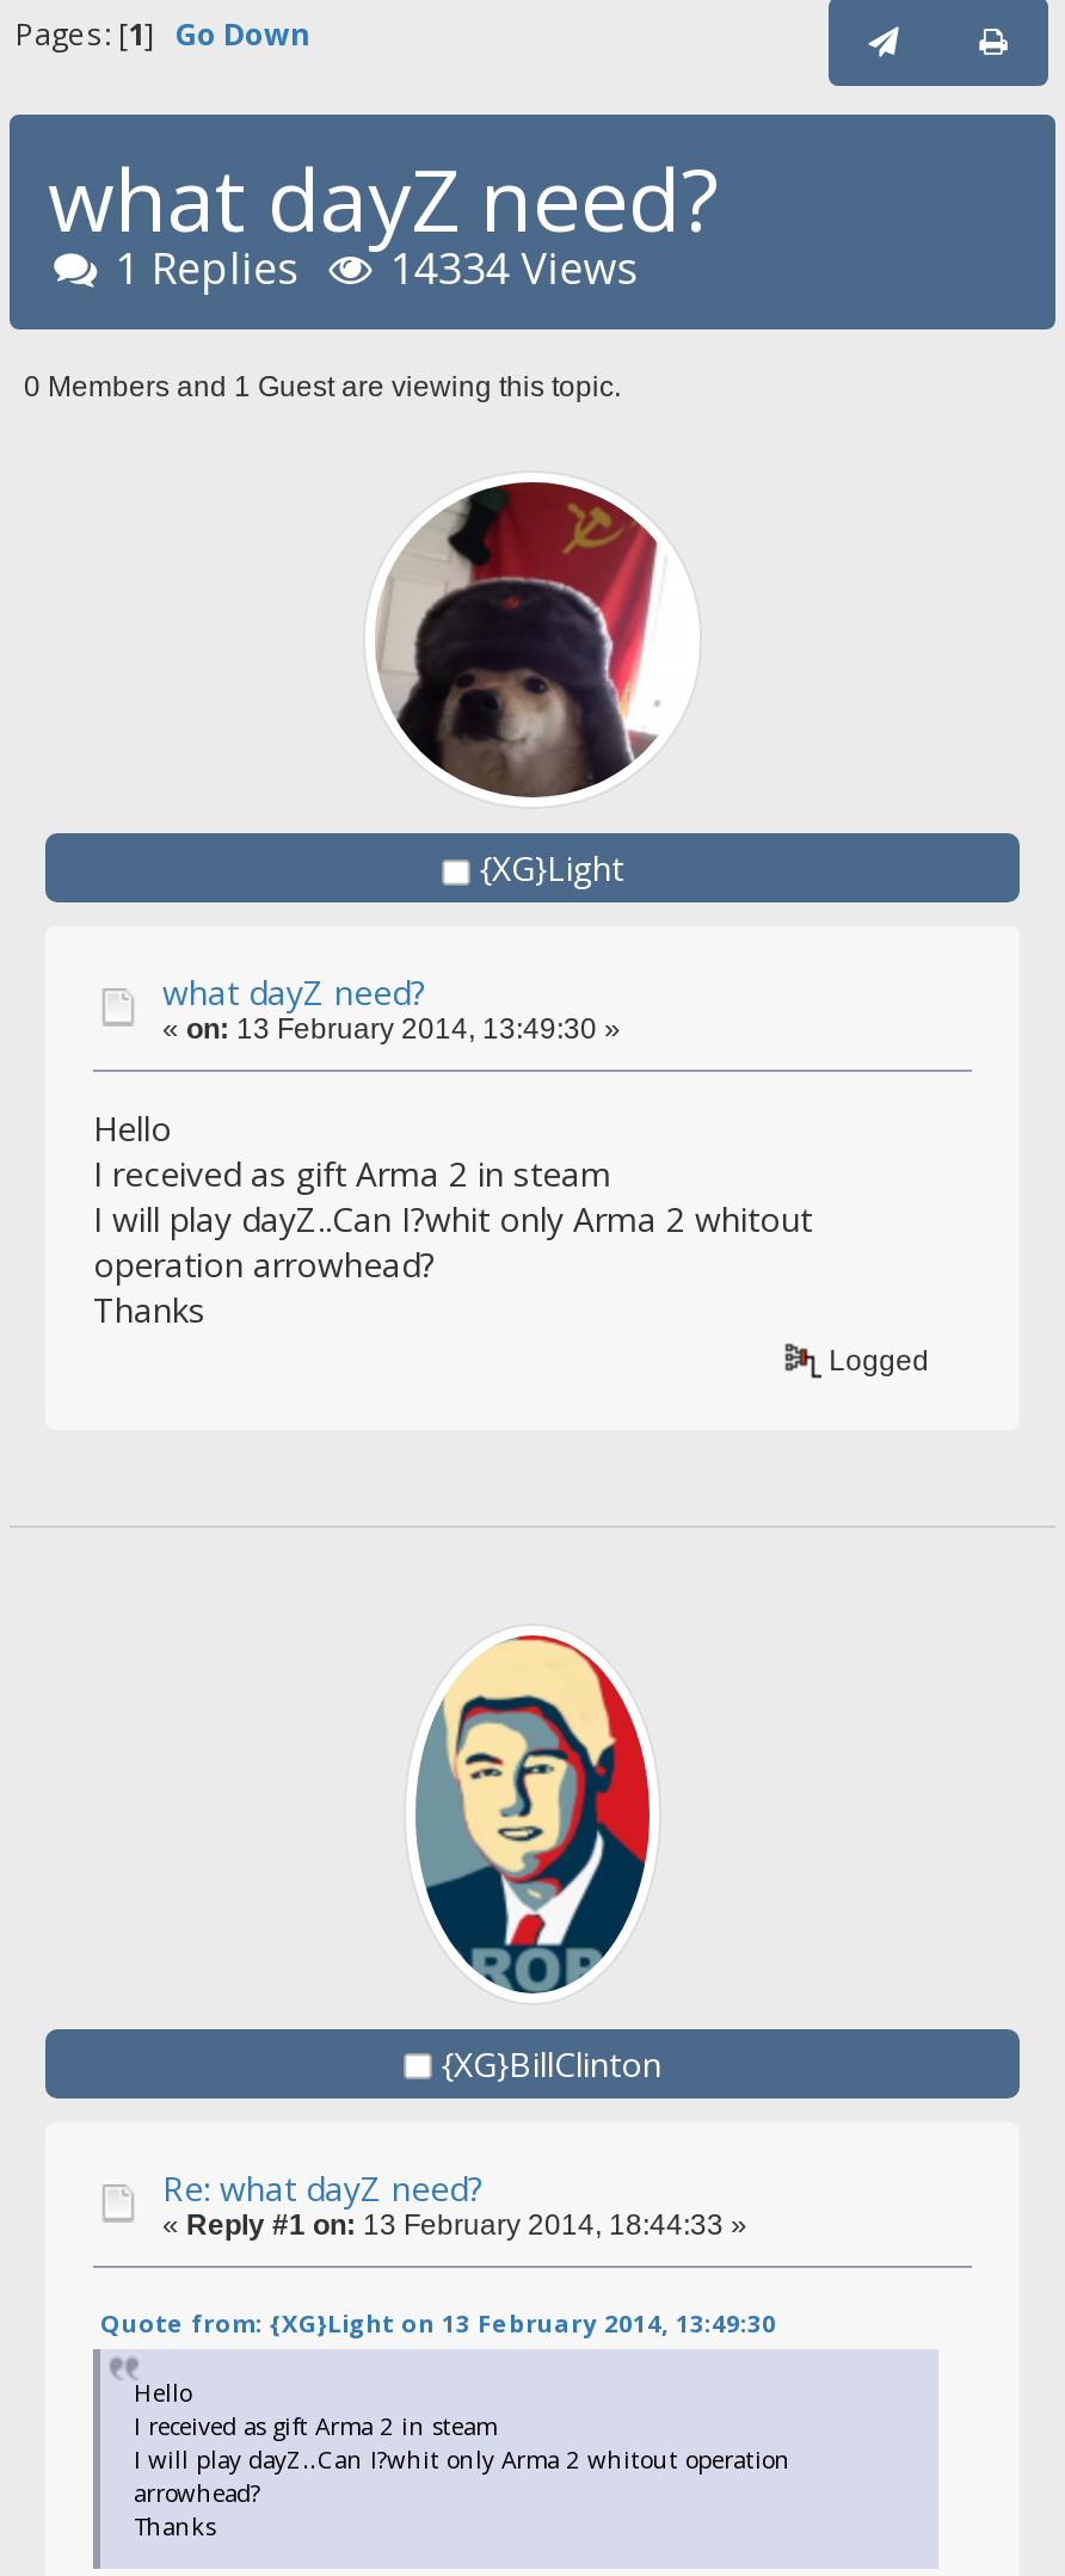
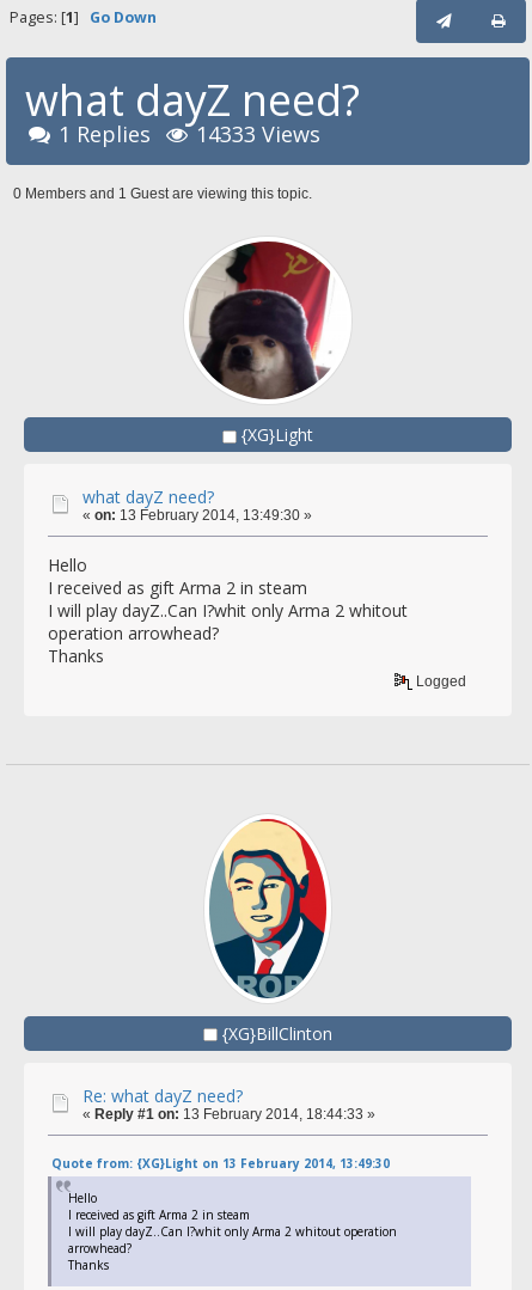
- 1 Replies 14334 Views
+ 1 Replies 14333 Views
